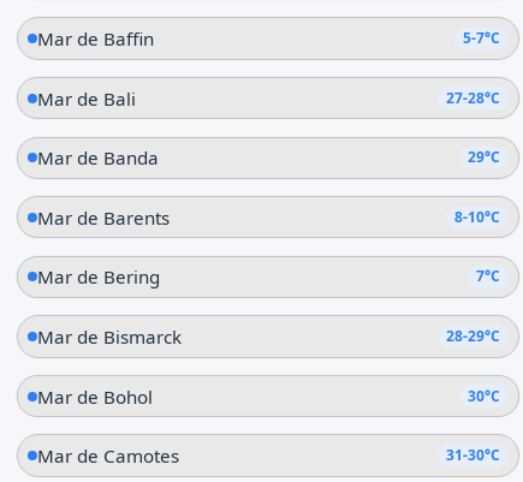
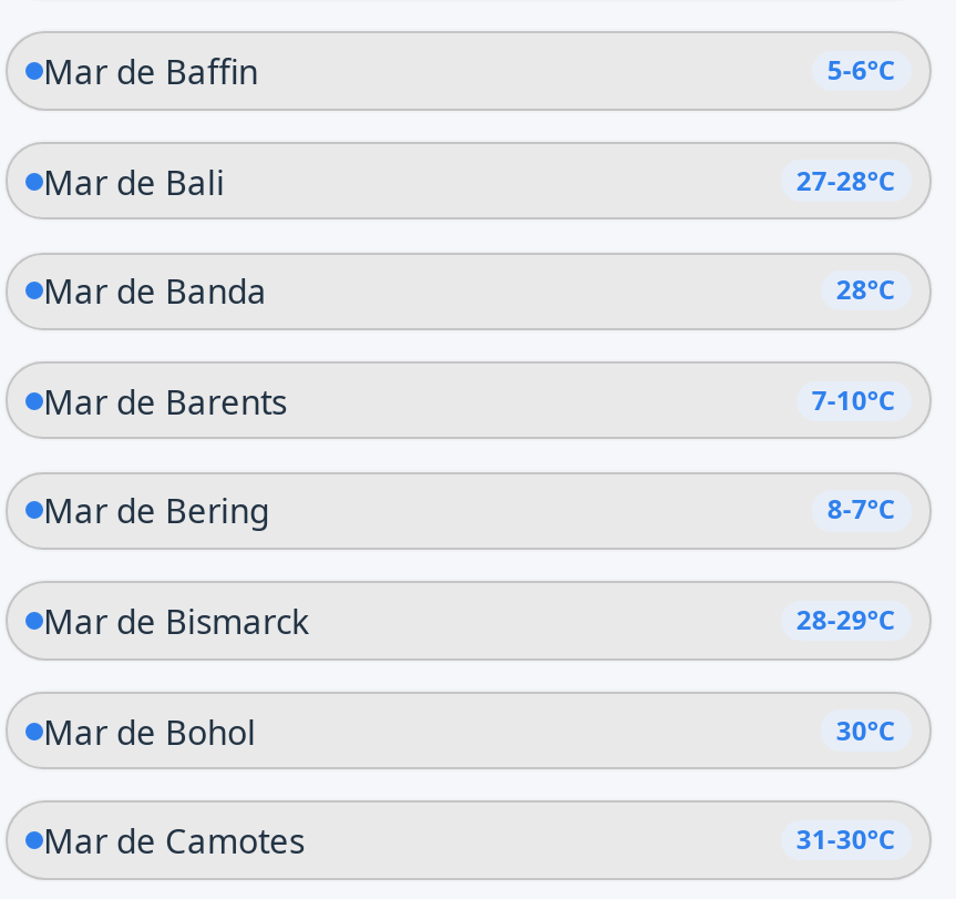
- 5-7°C
+ 5-6°C

- 29°C
+ 28°C

- 8-10°C
+ 7-10°C

- 7°C
+ 8-7°C
